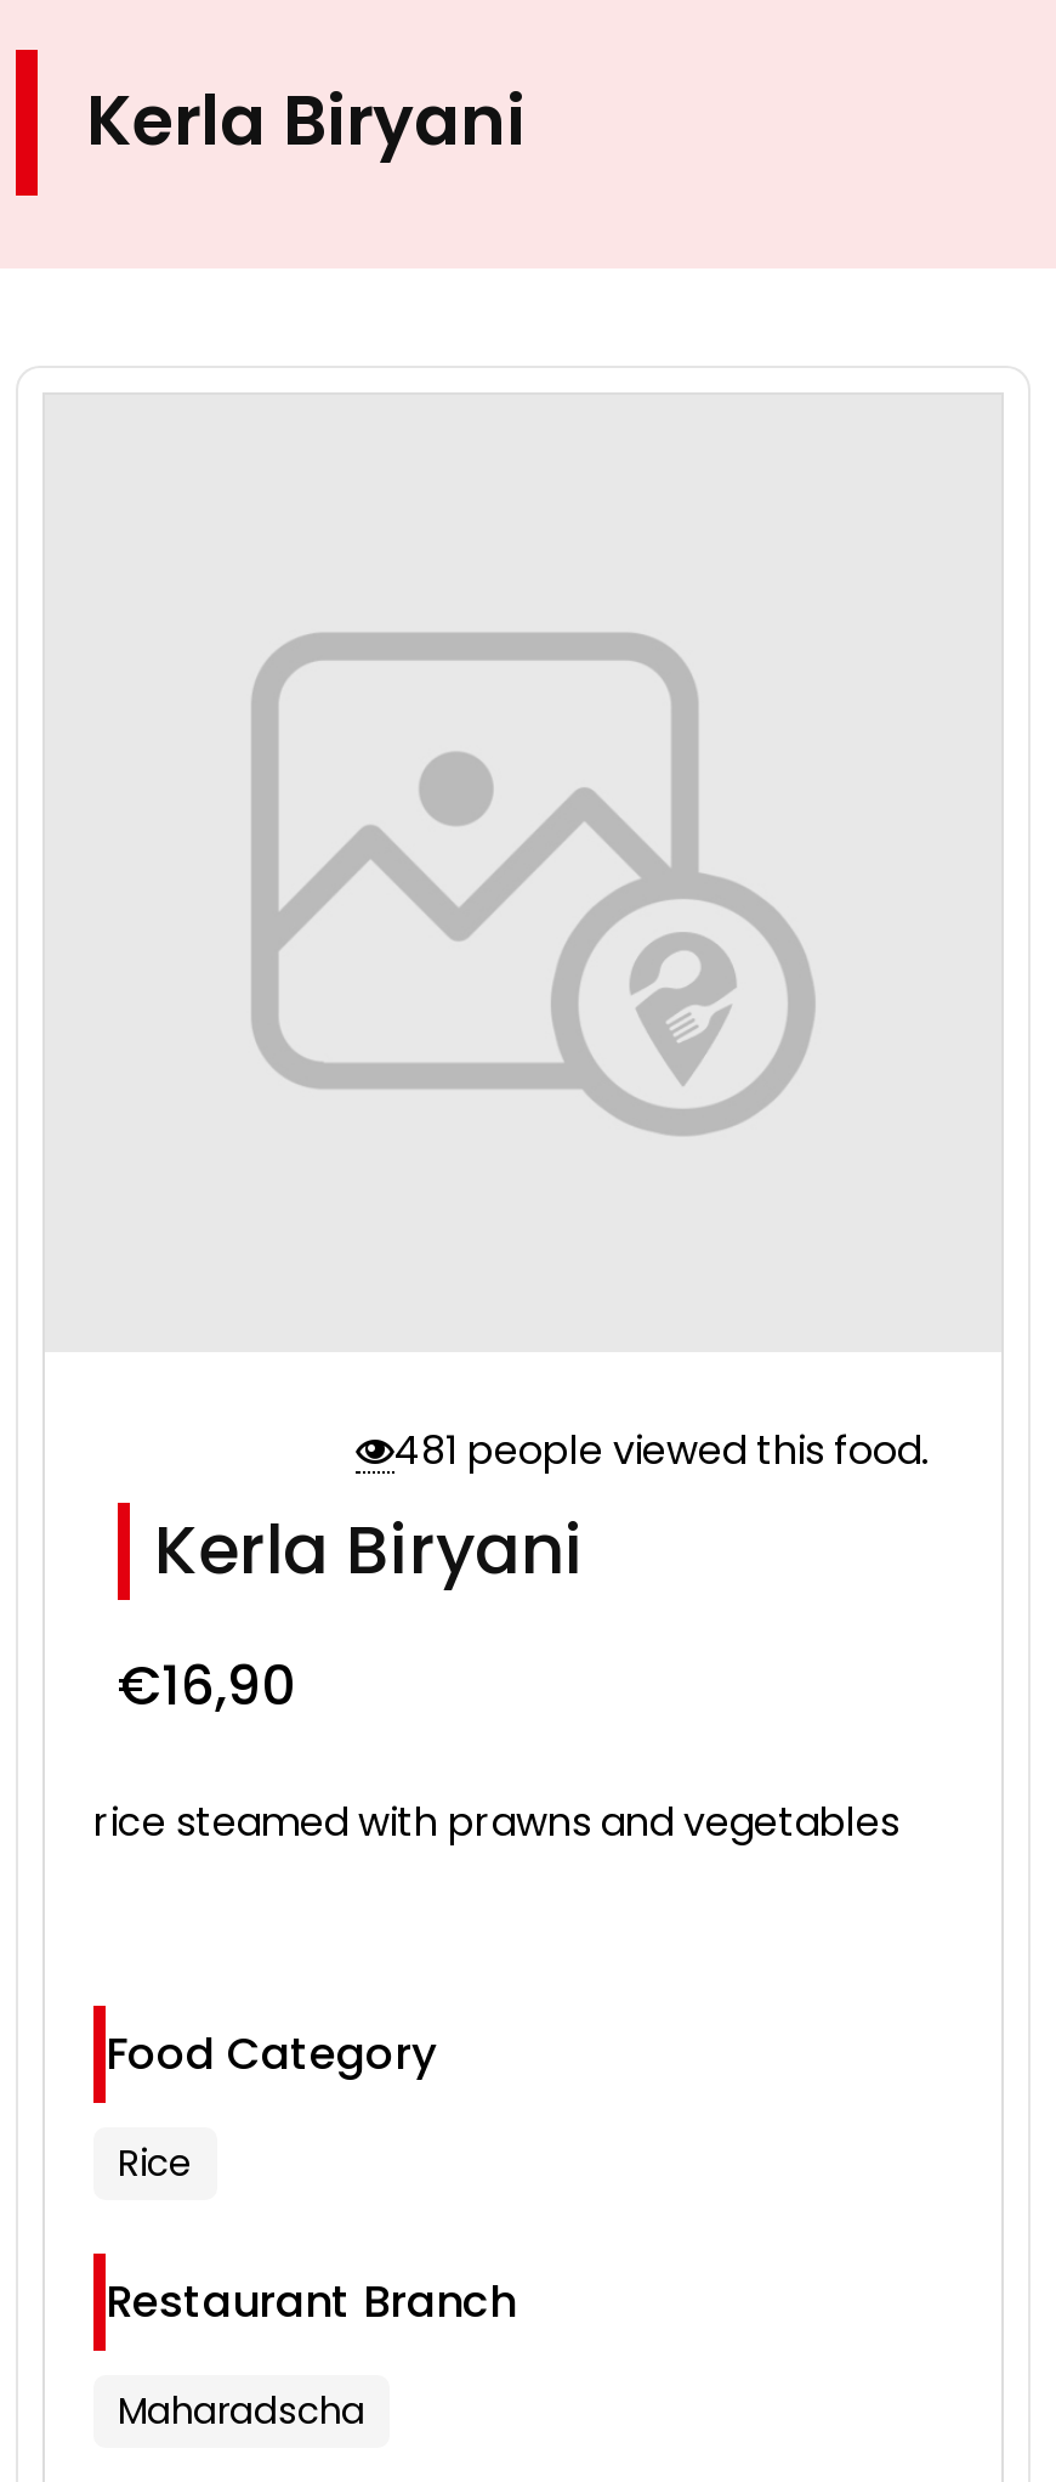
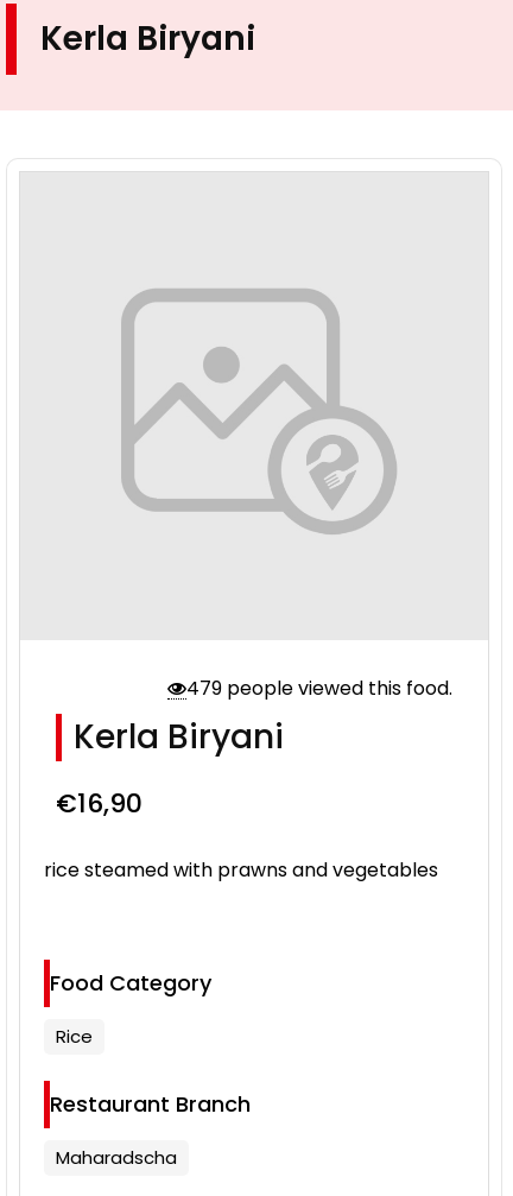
- 481 people viewed this food.
+ 479 people viewed this food.
